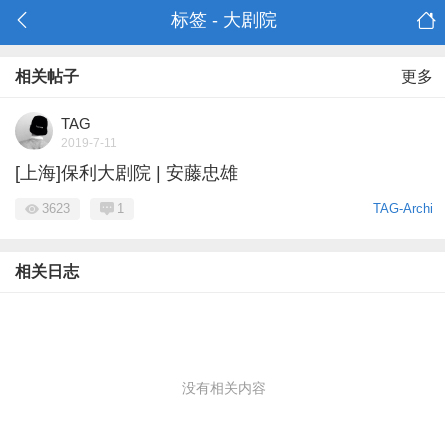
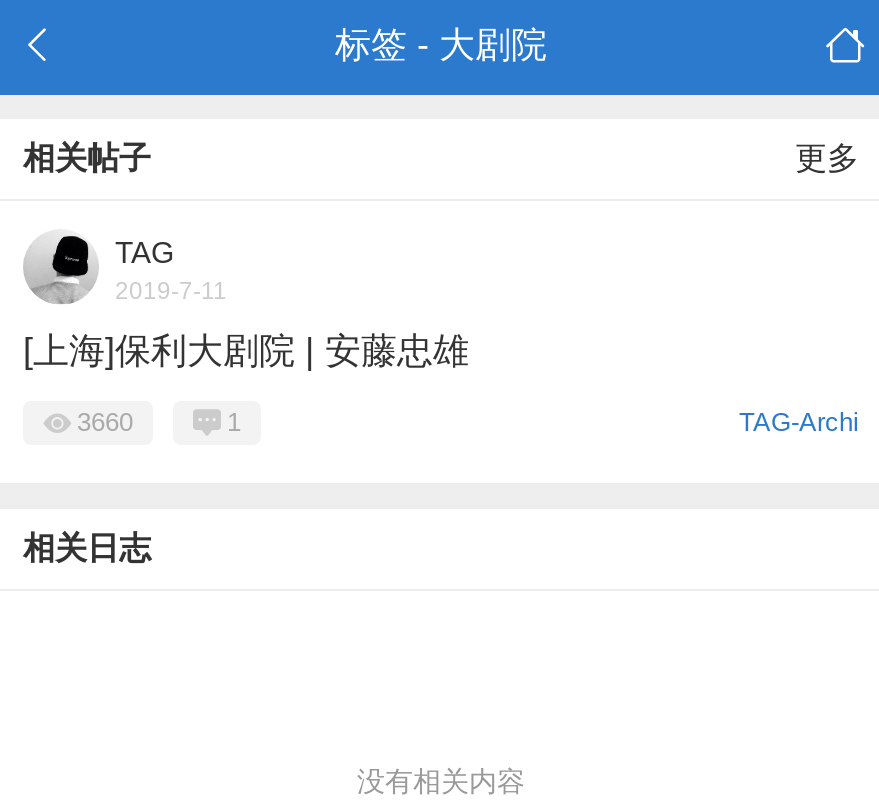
- 3623
+ 3660
